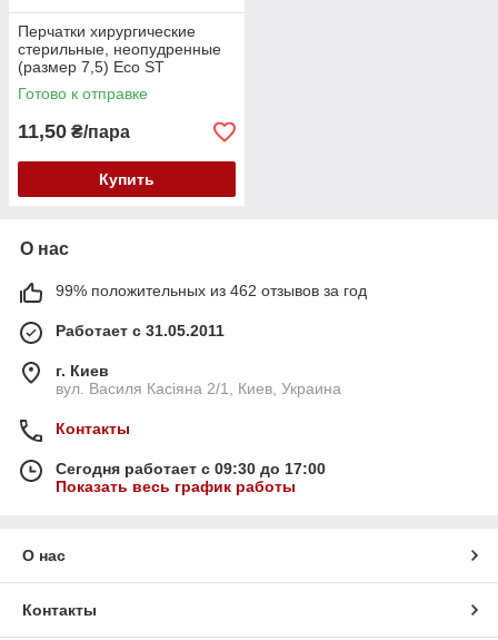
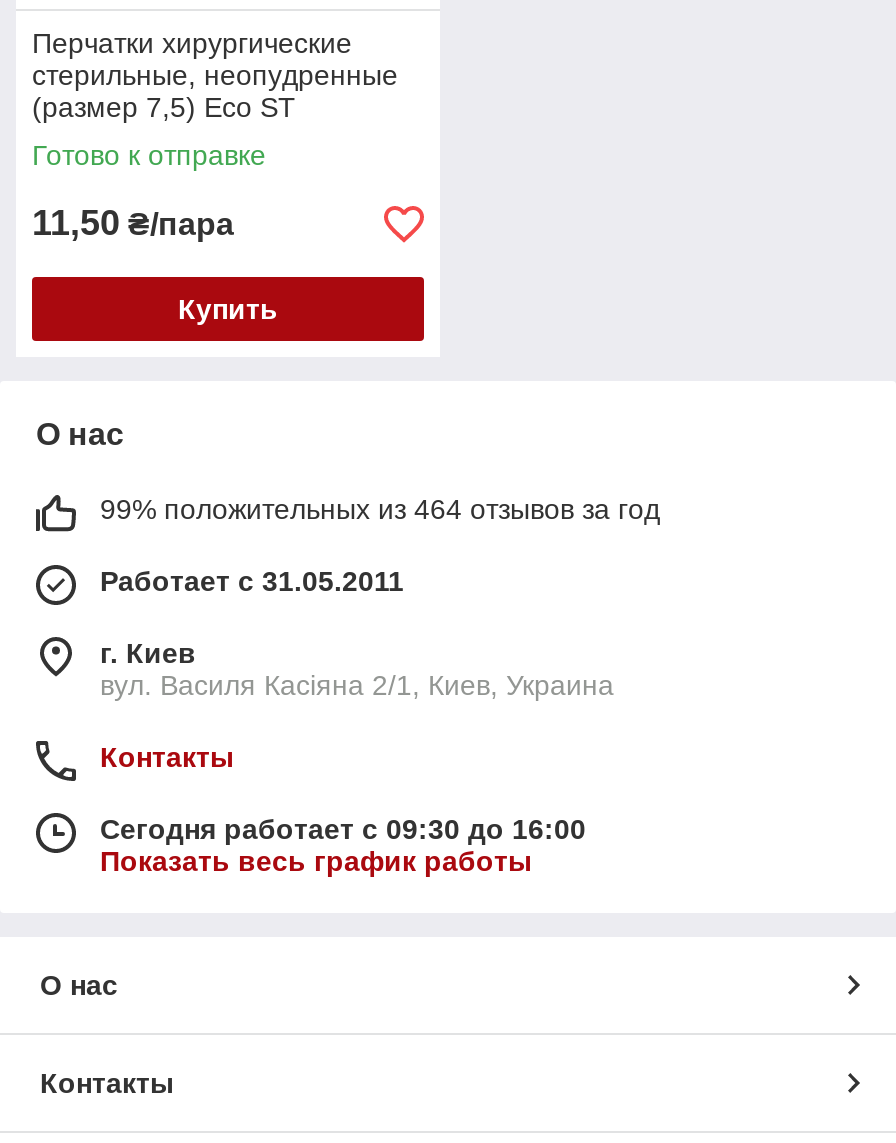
- 99% положительных из 462 отзывов за год
+ 99% положительных из 464 отзывов за год

- Сегодня работает с 09:30 до 17:00
+ Сегодня работает с 09:30 до 16:00
